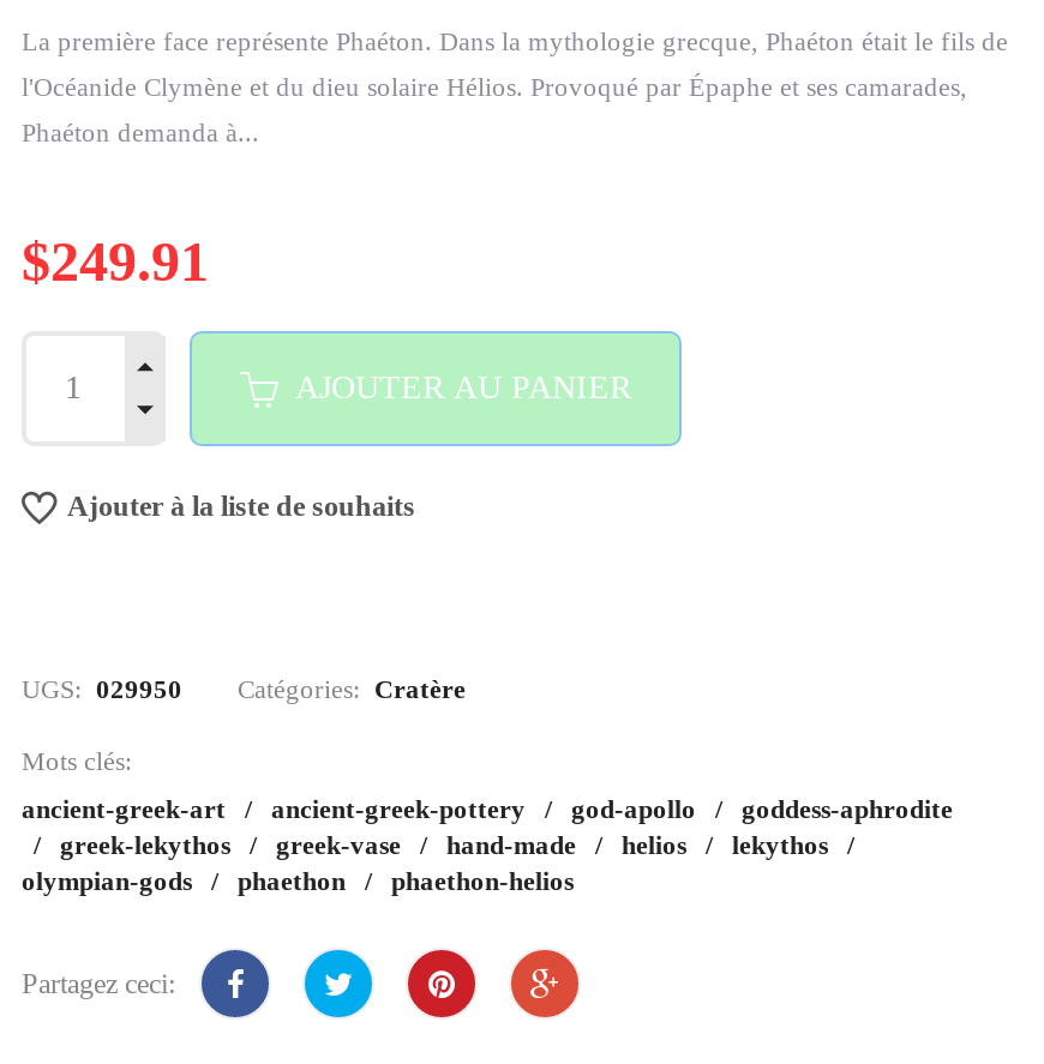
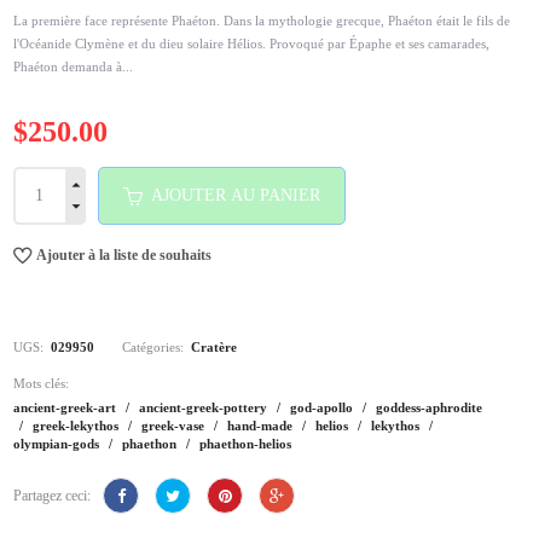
- $249.91
+ $250.00
